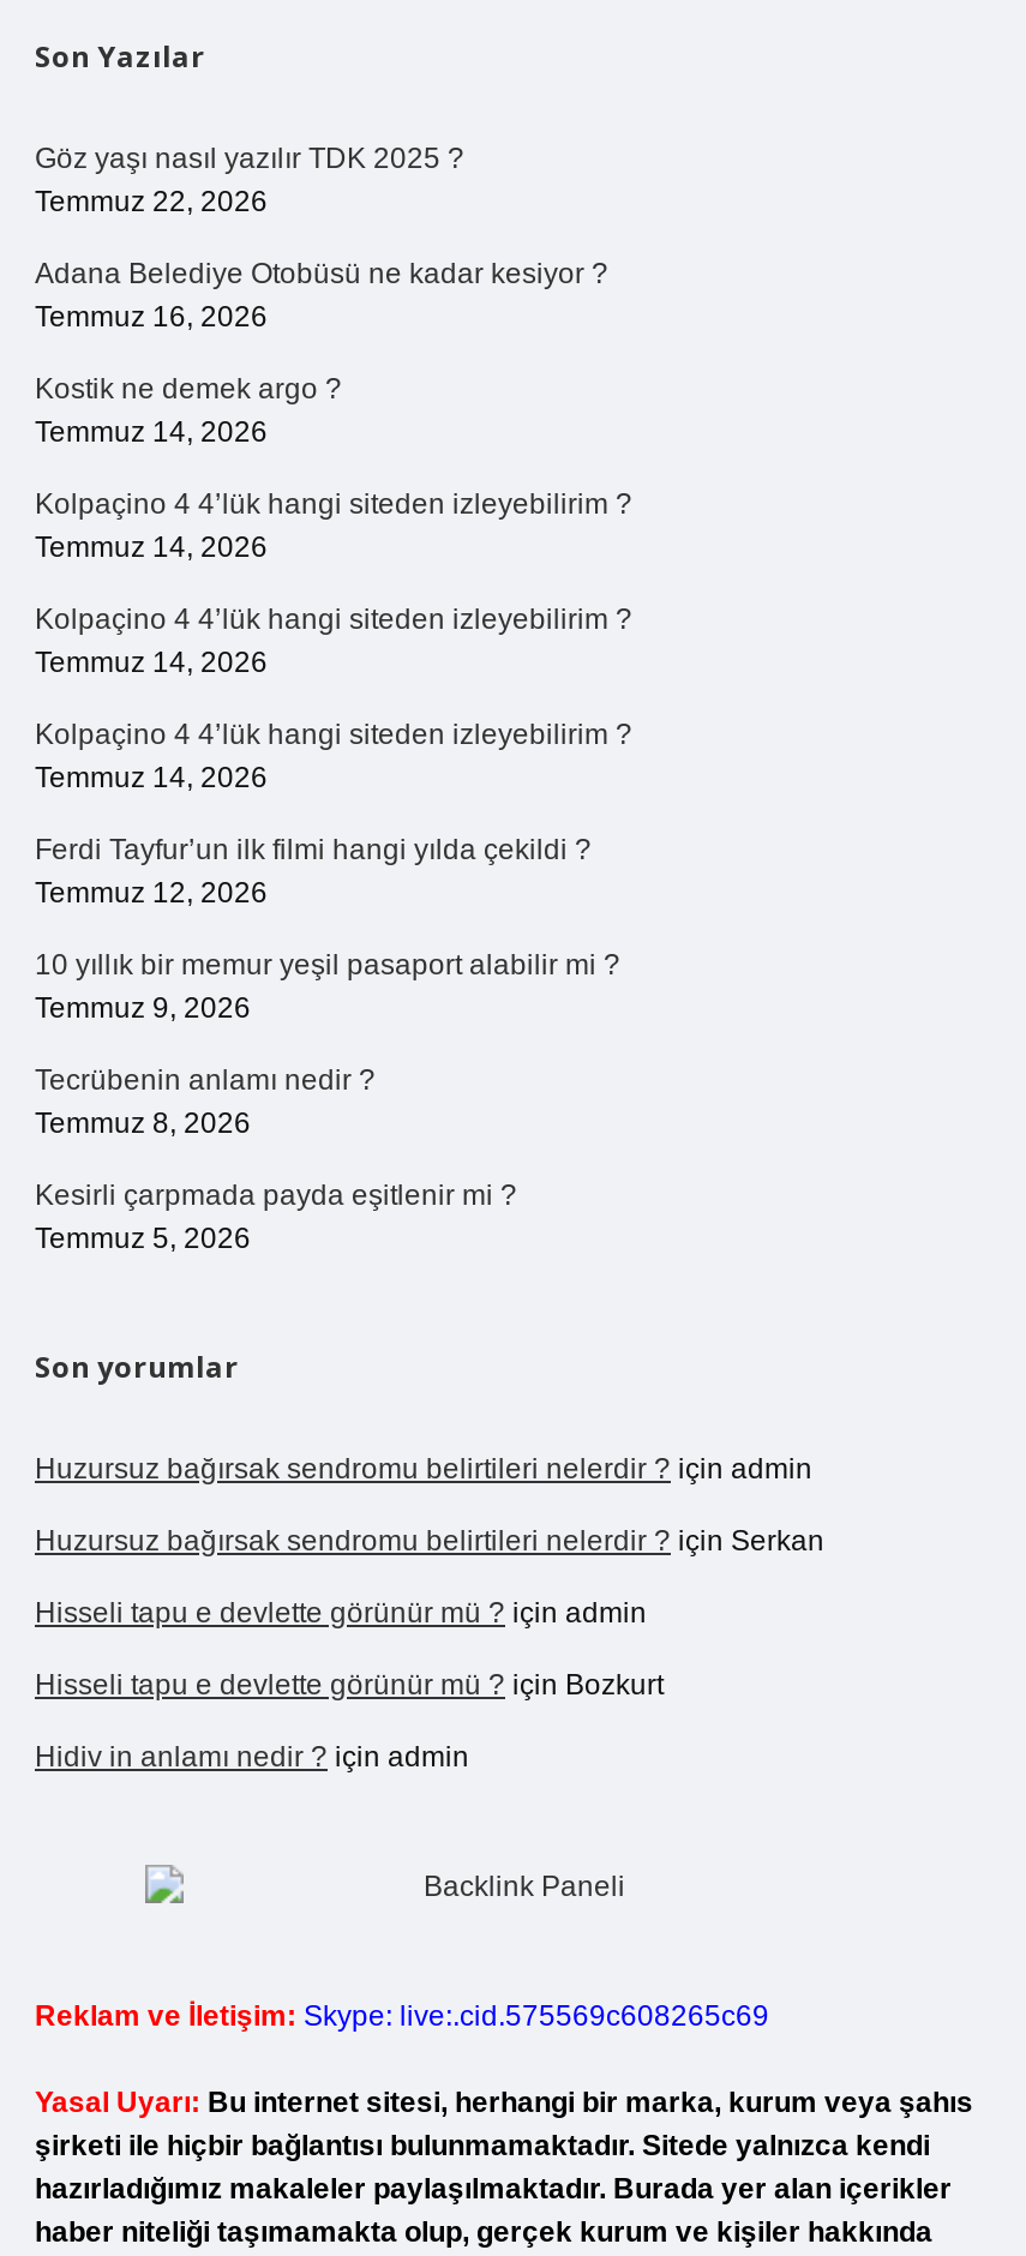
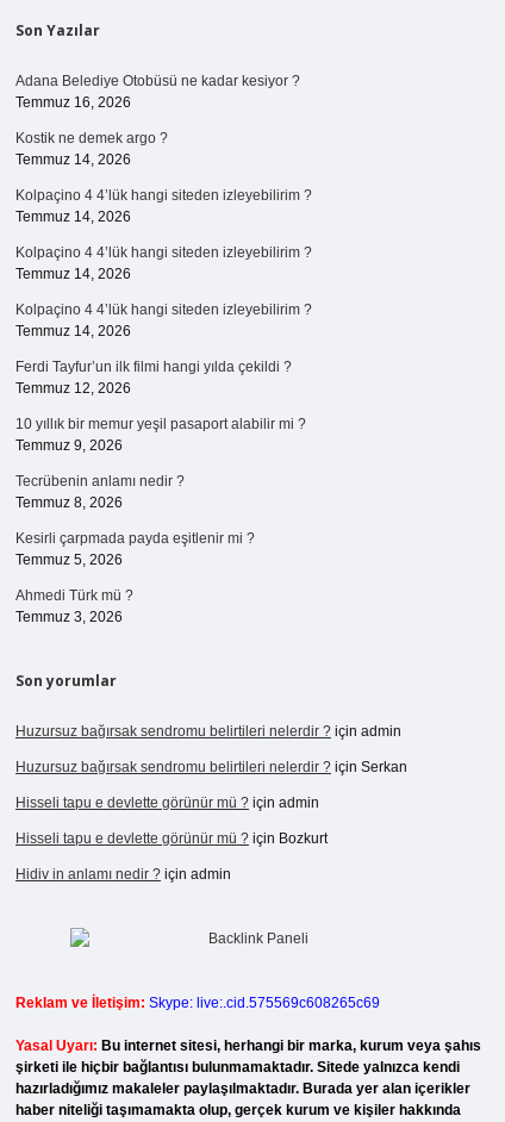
- Göz yaşı nasıl yazılır TDK 2025 ?
- Temmuz 22, 2026

moved up: Adana Belediye Otobüsü ne kadar kesiyor ? | Temmuz 16, 2026 | Kostik ne demek argo ? | ... | Kesirli çarpmada payda eşitlenir mi ? | Temmuz 5, 2026

+ Ahmedi Türk mü ?
+ Temmuz 3, 2026
